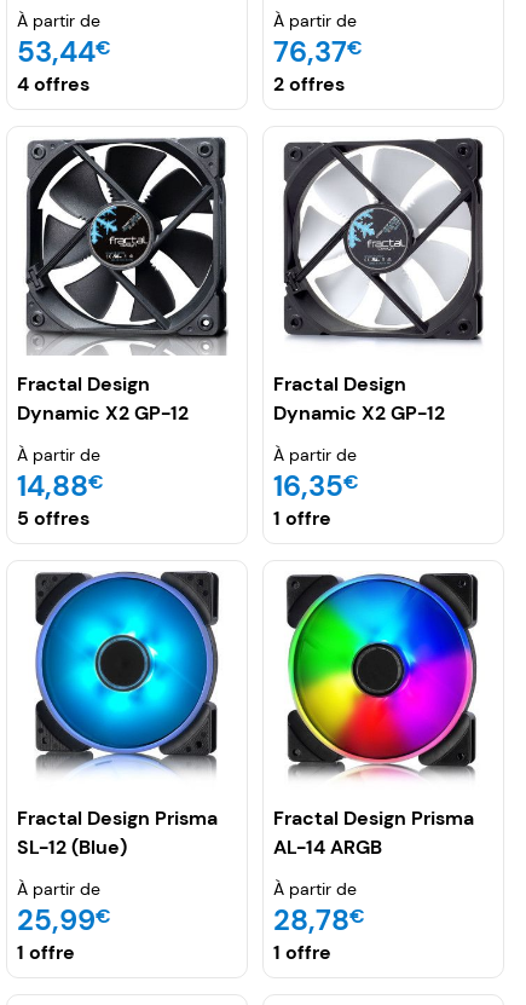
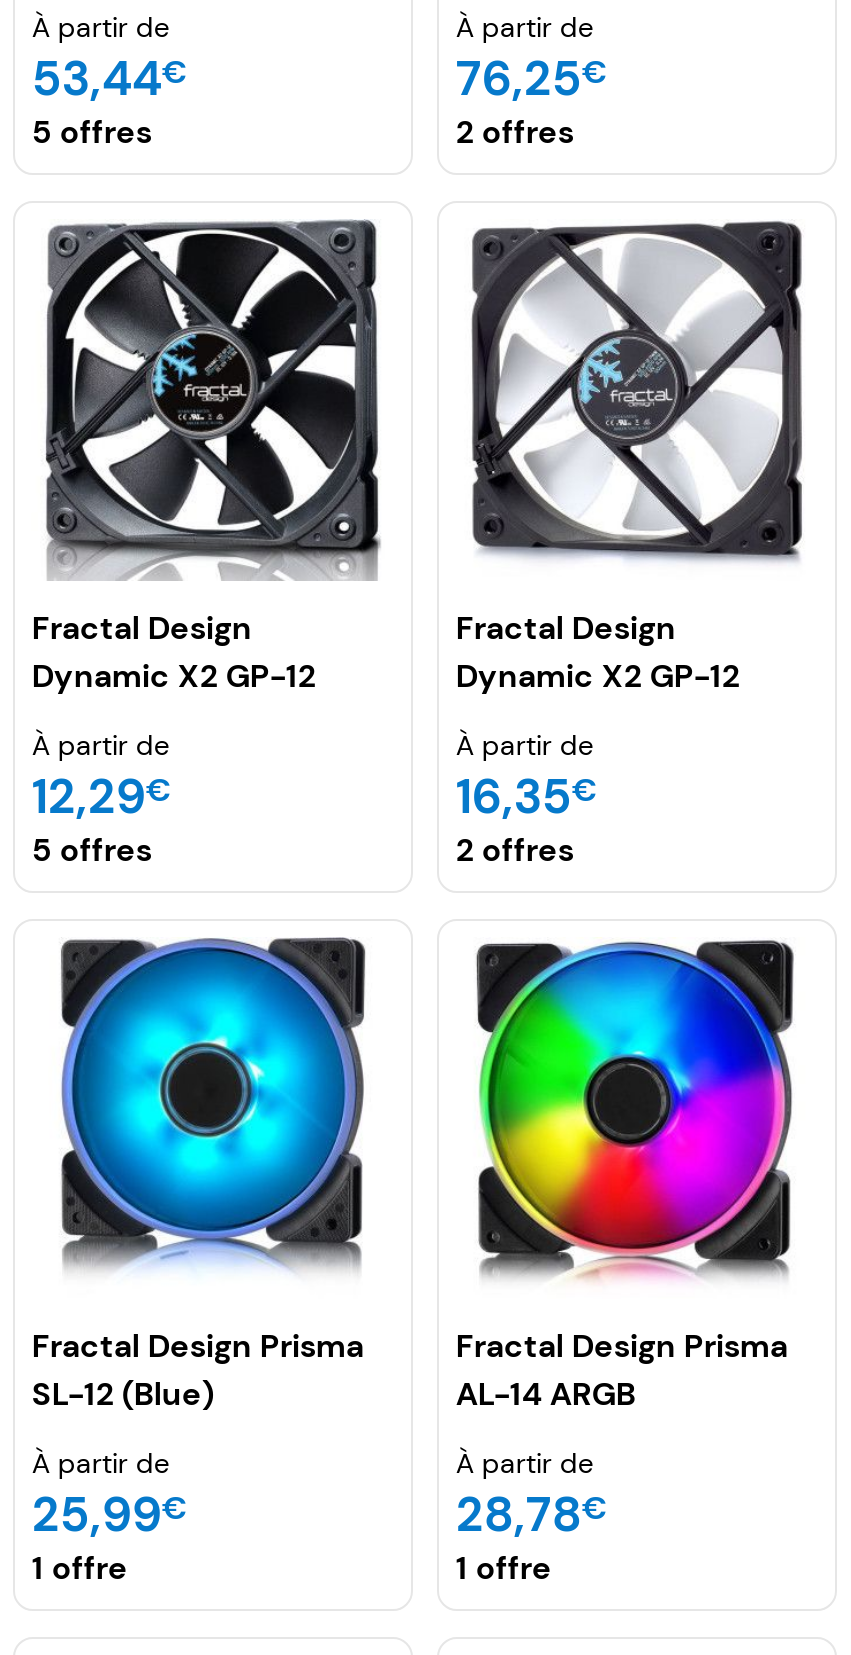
- 76,37€
+ 76,25€

- 4 offres
+ 5 offres

- 14,88€
+ 12,29€

- 1 offre
+ 2 offres
